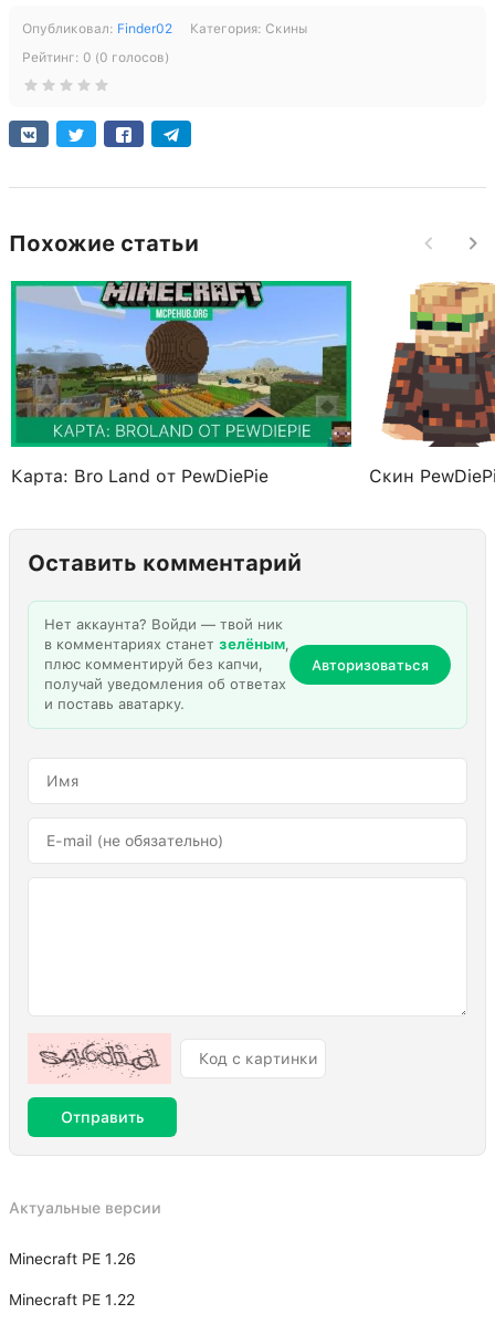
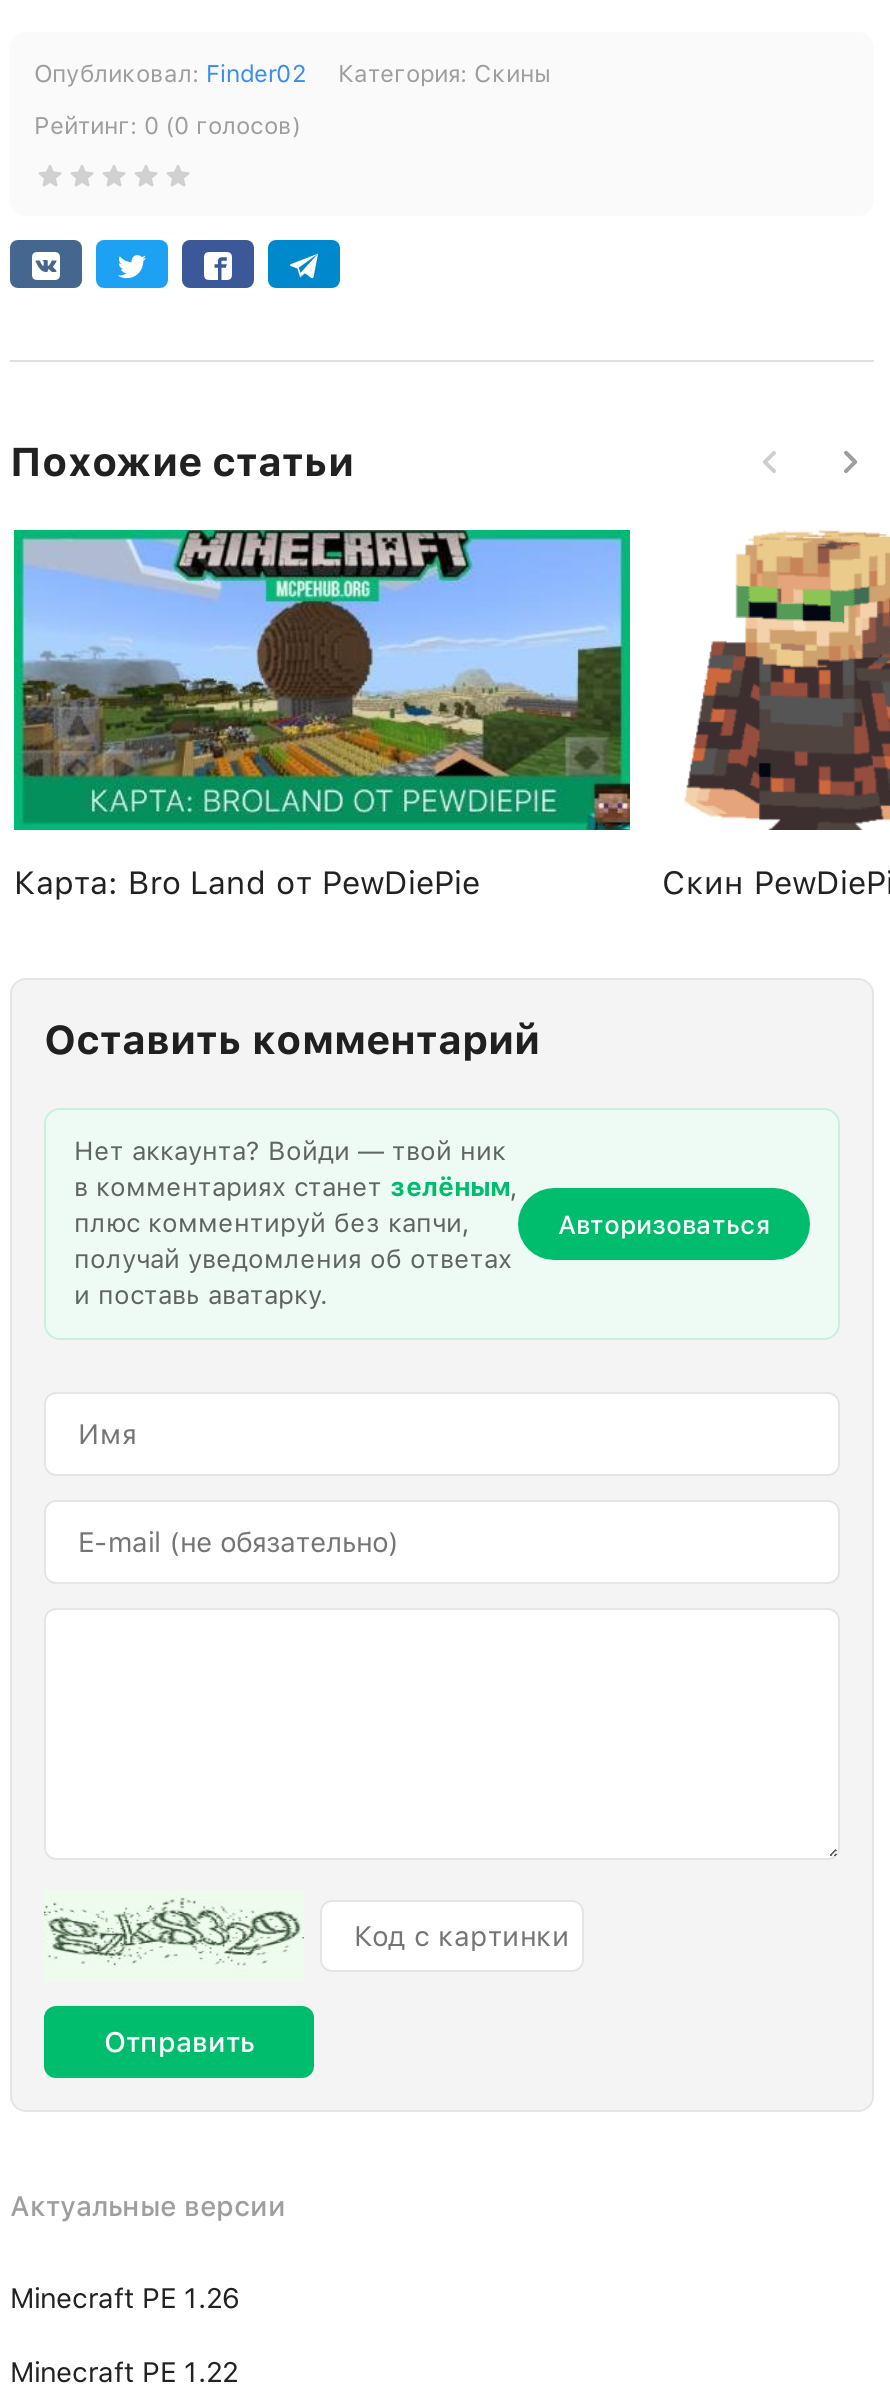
- [image]
+ [image]
